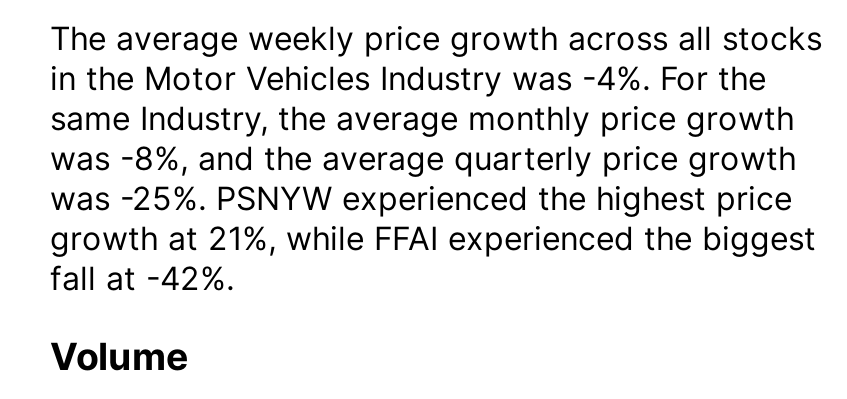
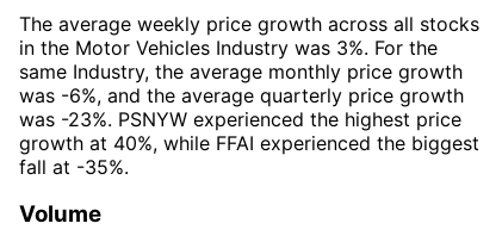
- in the Motor Vehicles Industry was -4%. For the
+ in the Motor Vehicles Industry was 3%. For the

- was -8%, and the average quarterly price growth
+ was -6%, and the average quarterly price growth

- was -25%. PSNYW experienced the highest price
+ was -23%. PSNYW experienced the highest price

- growth at 21%, while FFAI experienced the biggest
+ growth at 40%, while FFAI experienced the biggest

- fall at -42%.
+ fall at -35%.
